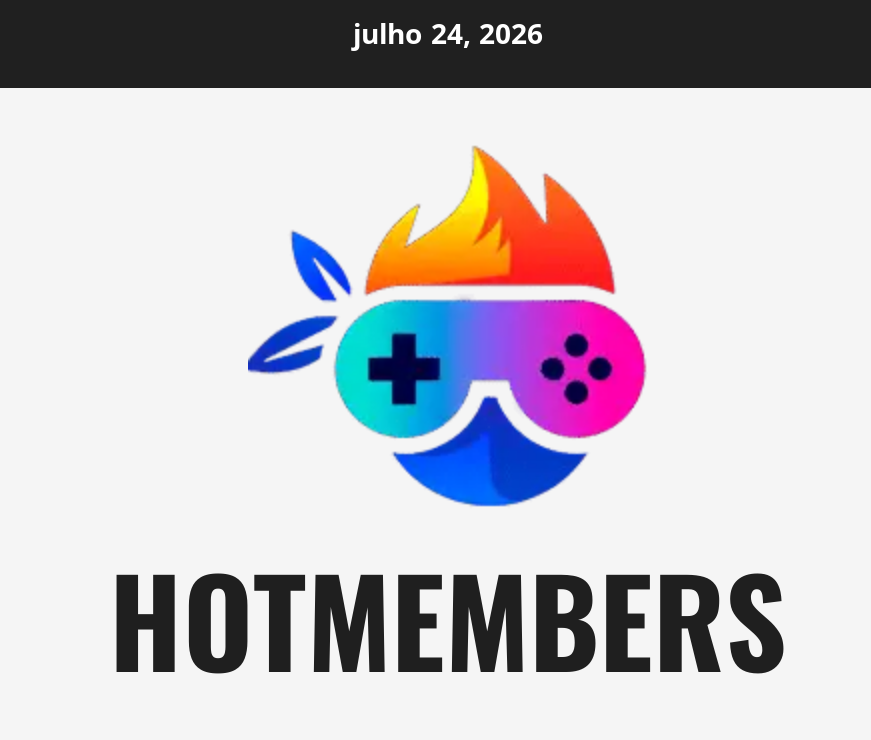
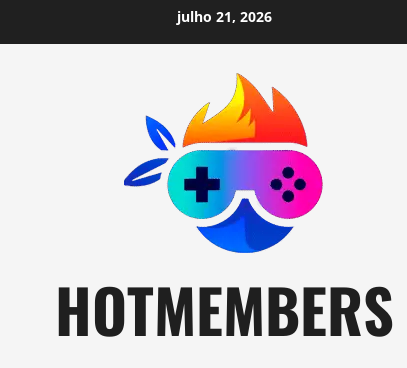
- julho 24, 2026
+ julho 21, 2026
